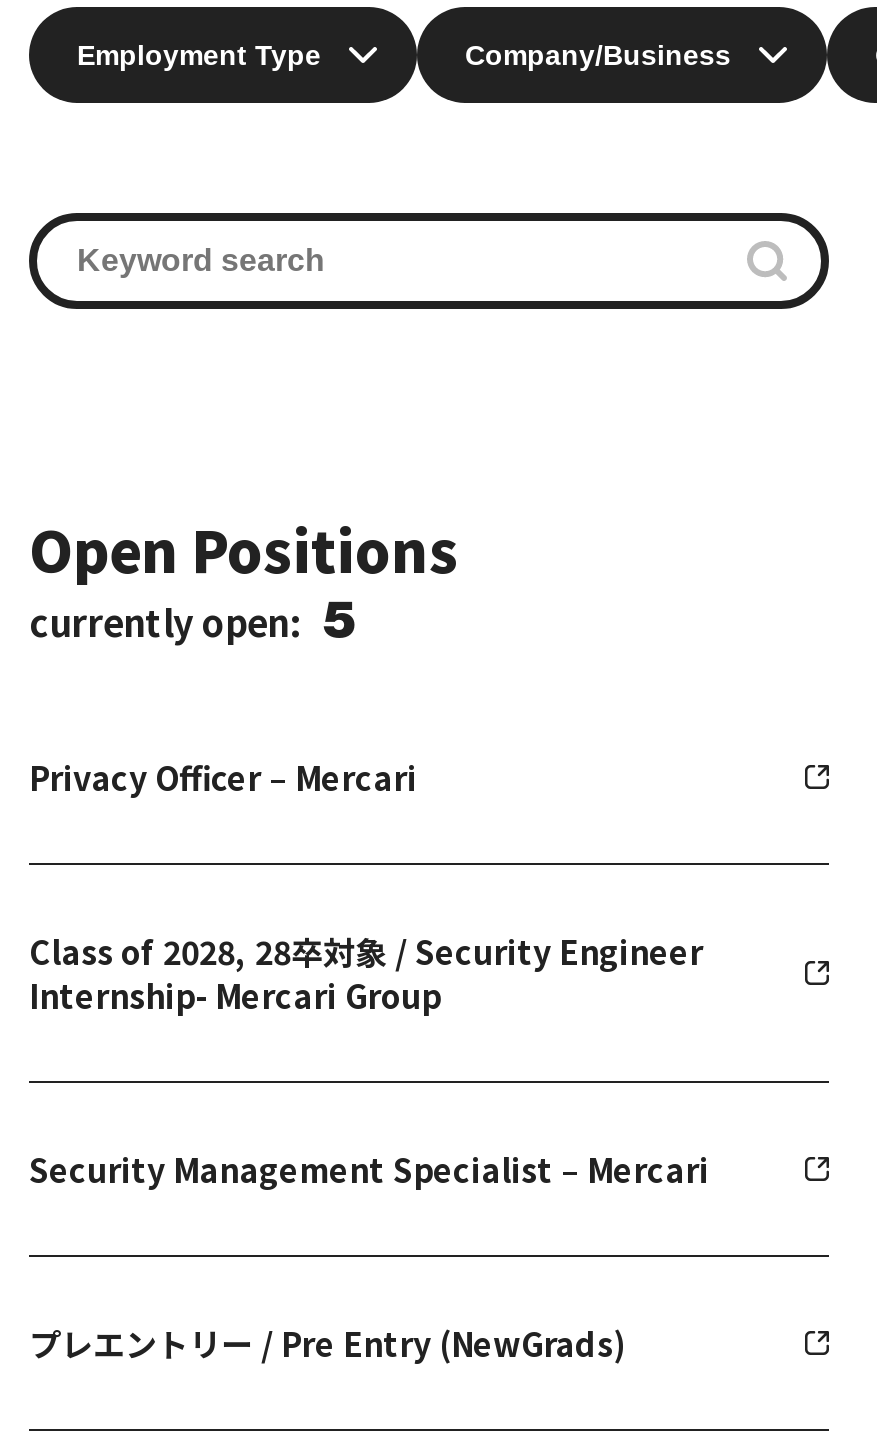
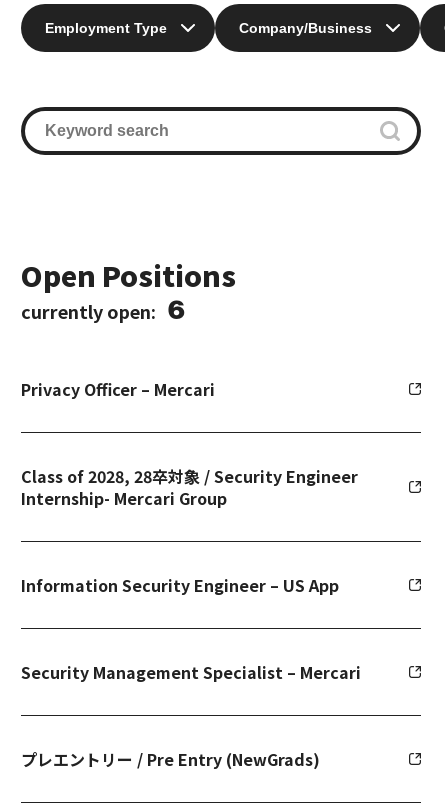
- currently open: 5
+ currently open: 6

+ Information Security Engineer – US App
